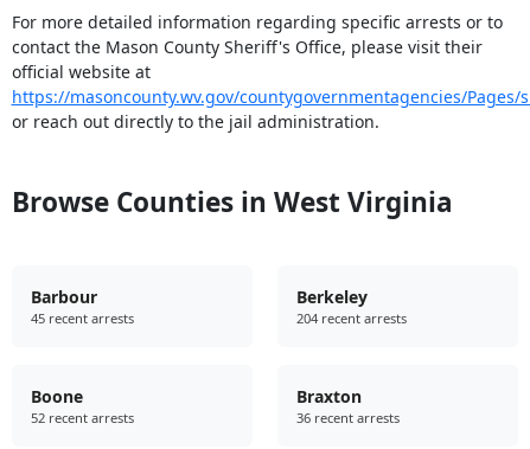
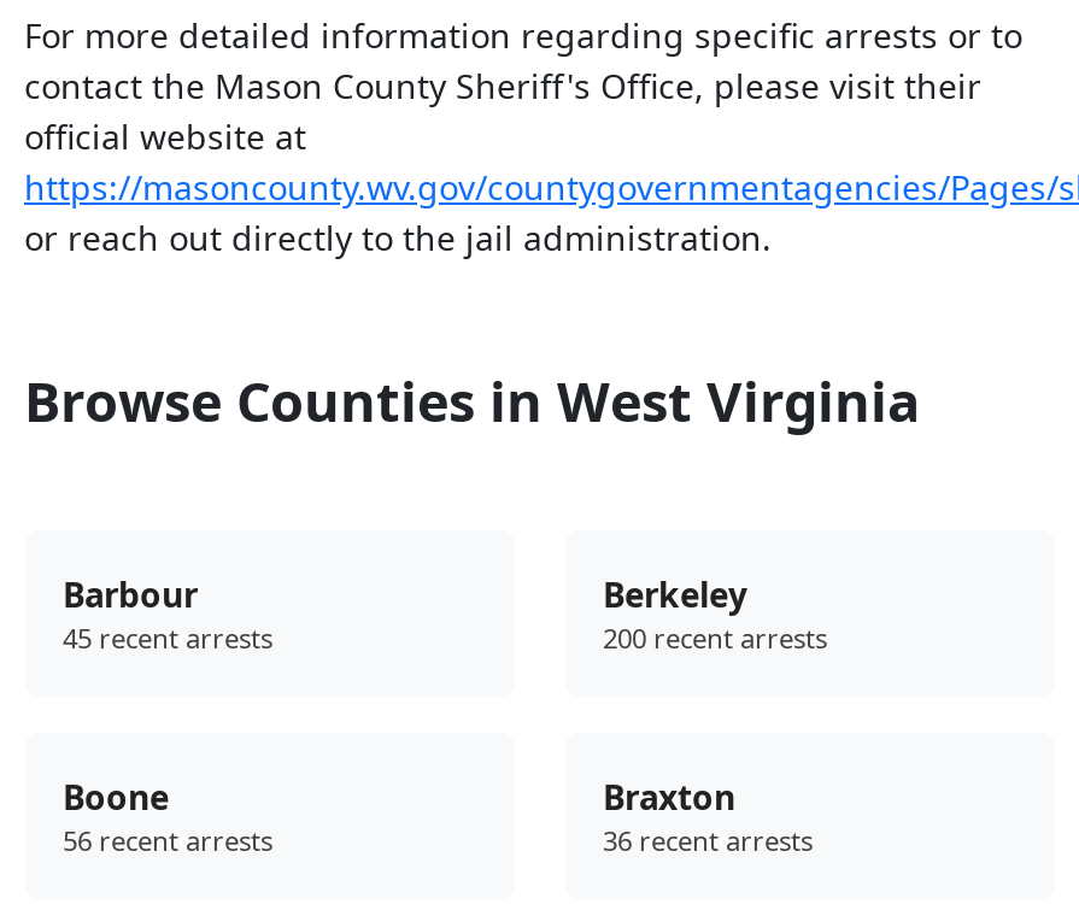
- 204 recent arrests
+ 200 recent arrests

- 52 recent arrests
+ 56 recent arrests
